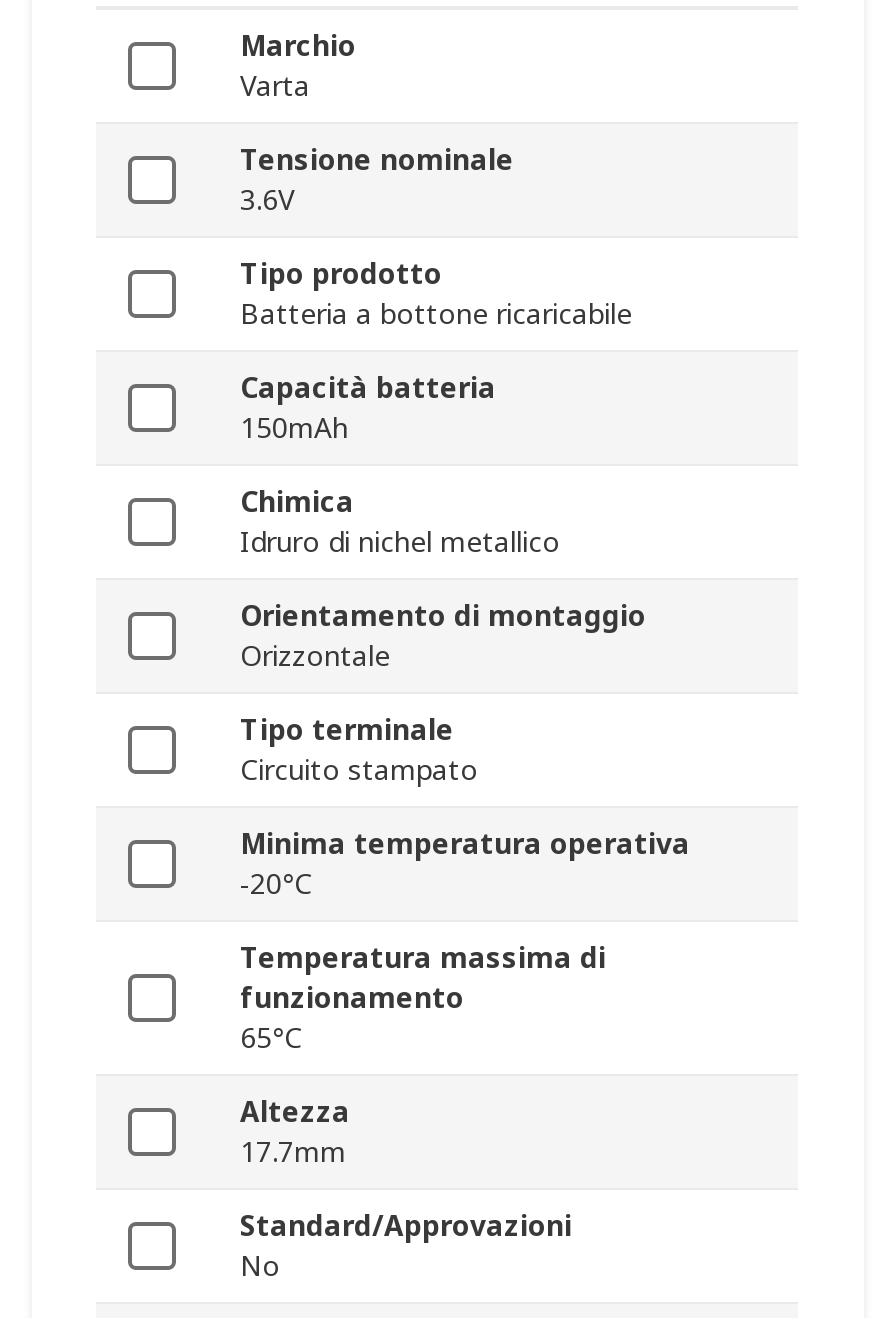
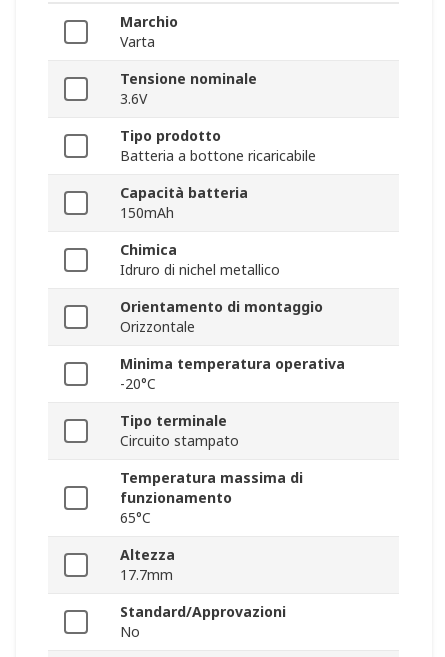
moved down: Tipo terminale | Circuito stampato

moved up: Minima temperatura operativa | -20°C
